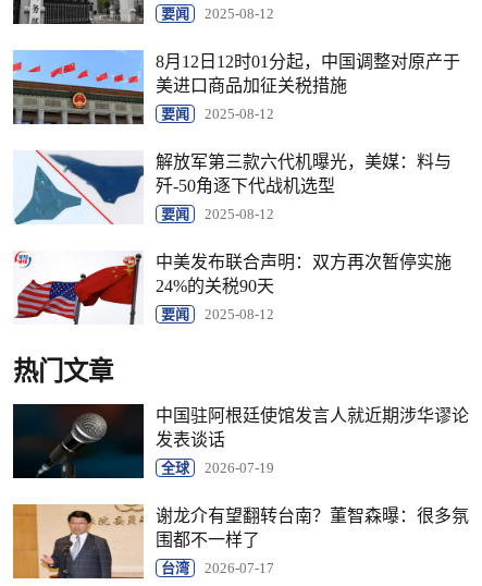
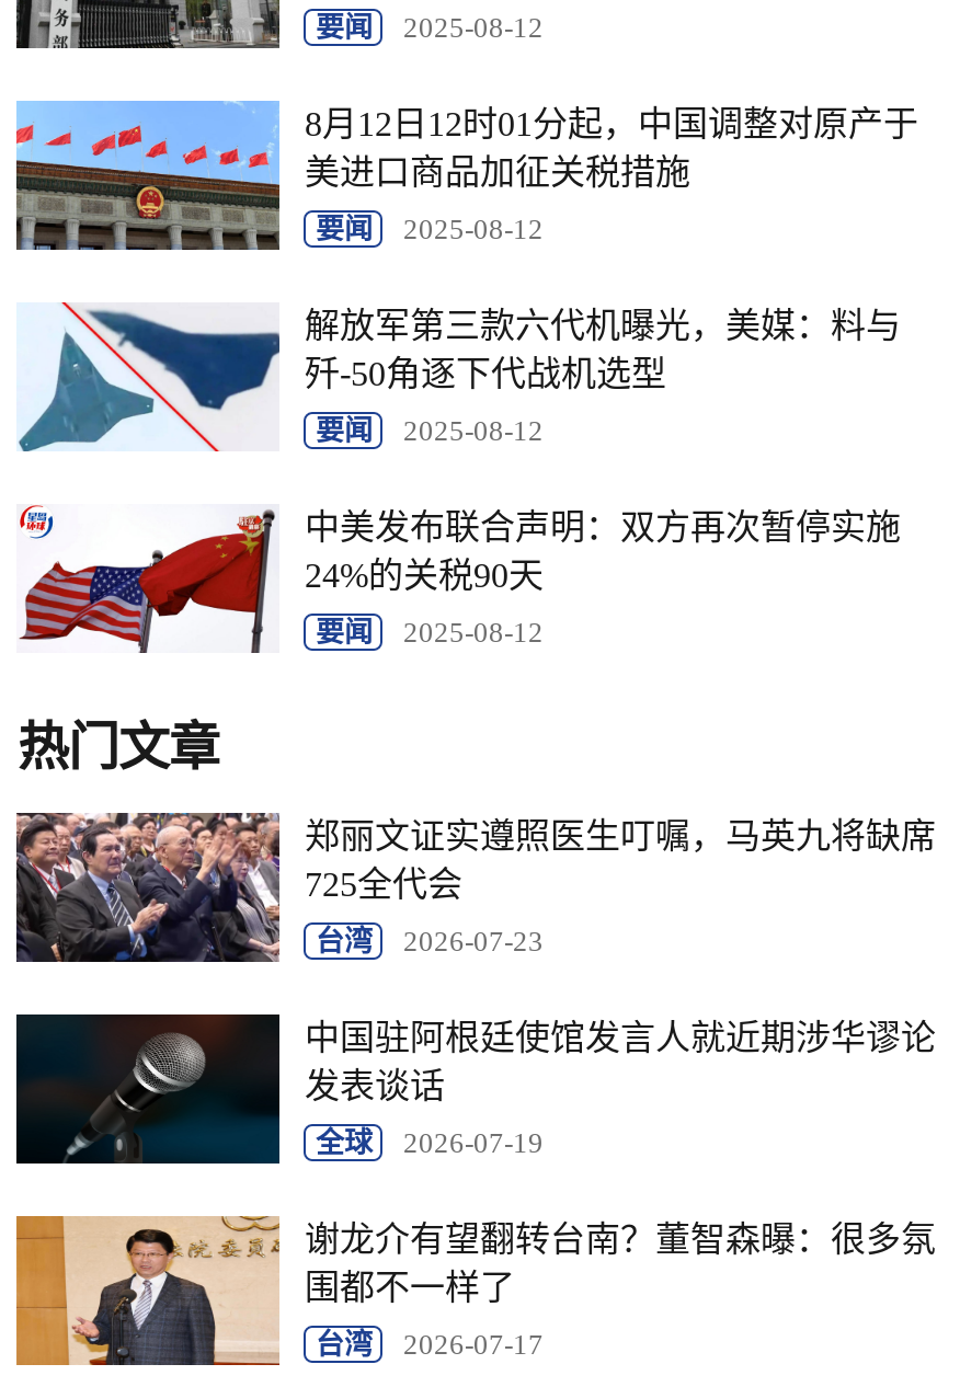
+ [image]
+ 郑丽文证实遵照医生叮嘱，马英九将缺席
+ 725全代会
+ 台湾
+ 2026-07-23
